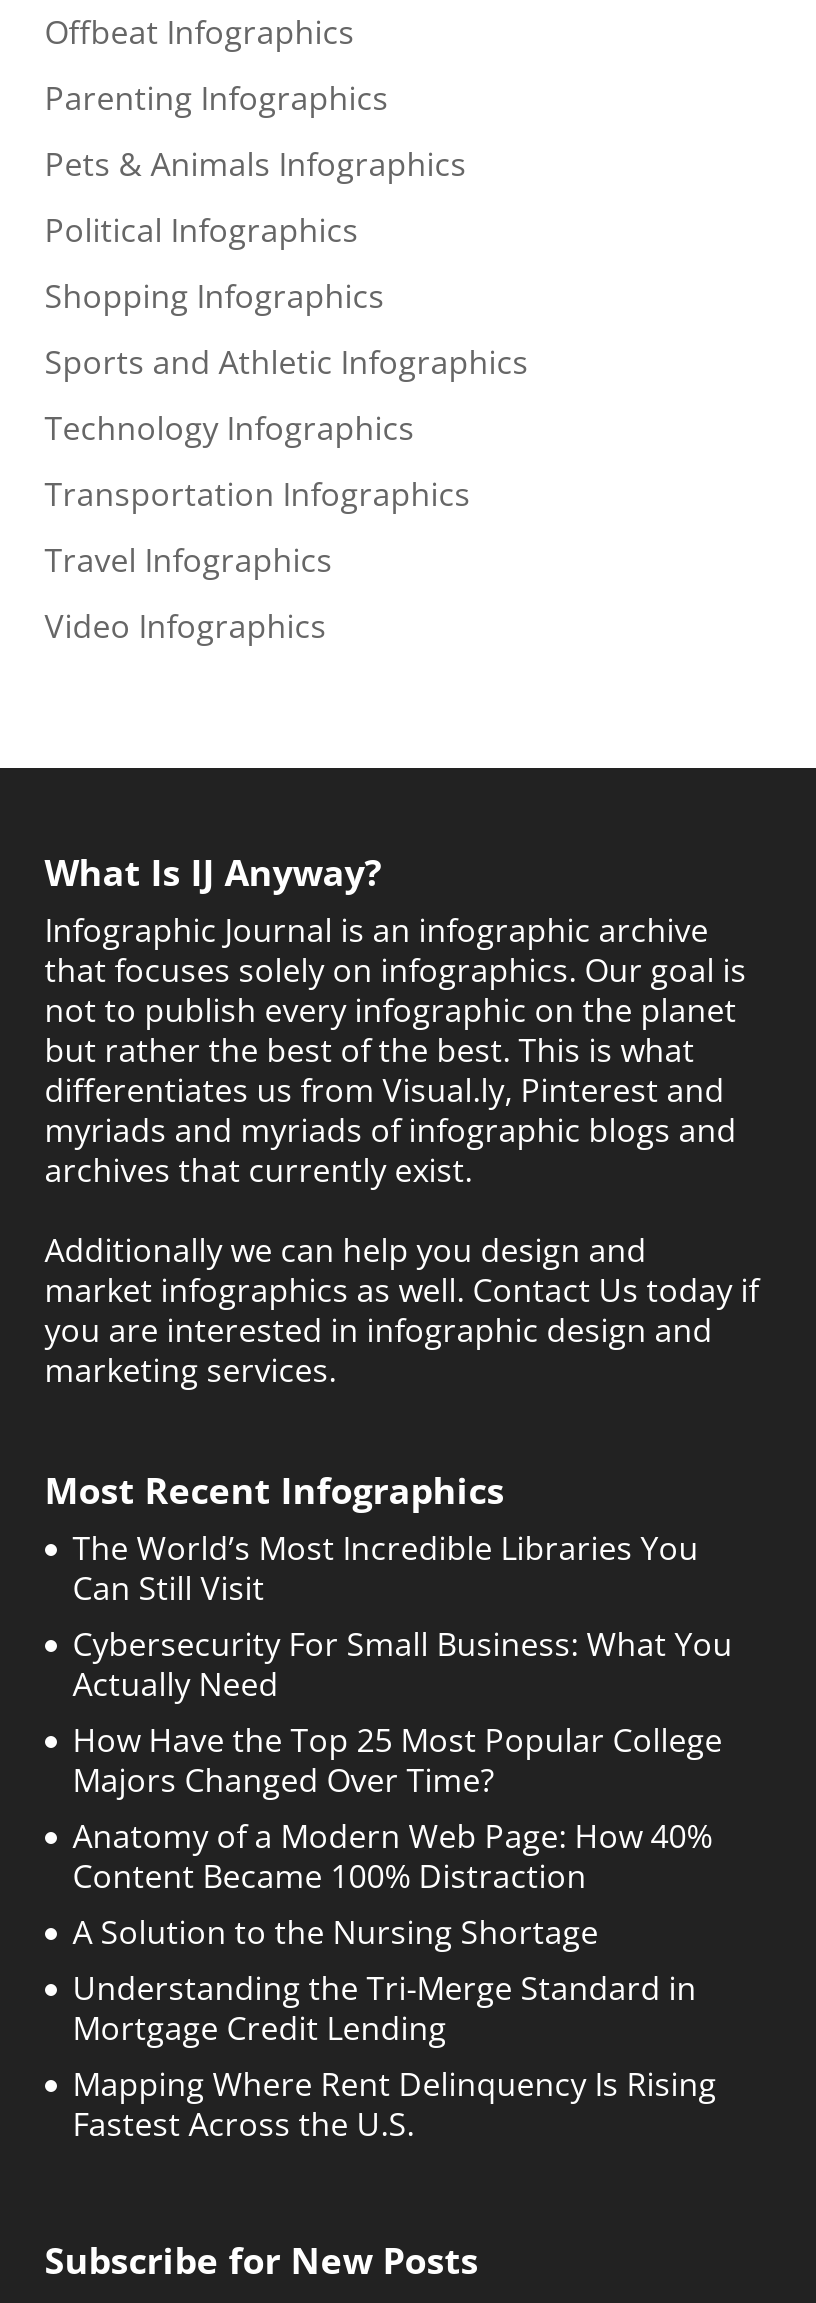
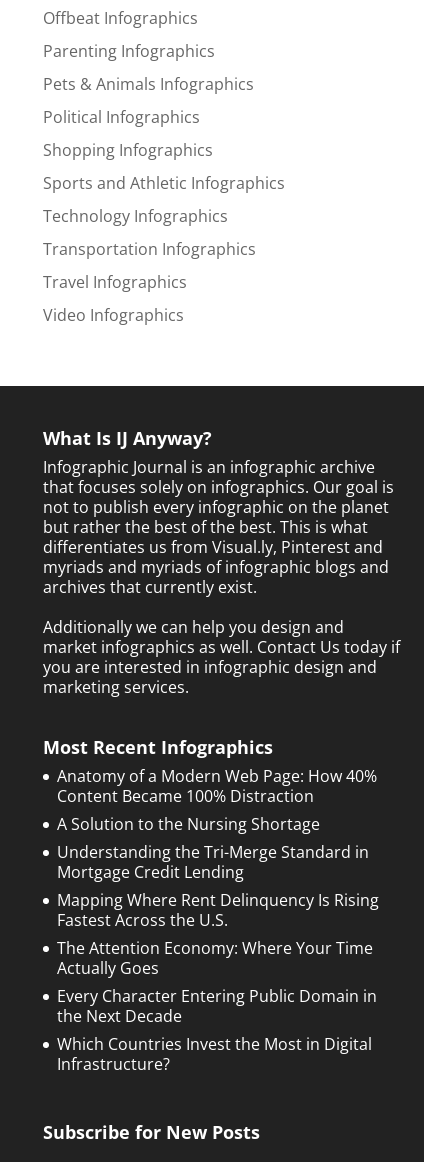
- The World’s Most Incredible Libraries You
- Can Still Visit
- Cybersecurity For Small Business: What You
- Actually Need
- How Have the Top 25 Most Popular College
- Majors Changed Over Time?

moved up: Anatomy of a Modern Web Page: How 40% | Content Became 100% Distraction | A Solution to the Nursing Shortage | Understanding the Tri-Merge Standard in | Mortgage Credit Lending | Mapping Where Rent Delinquency Is Rising | Fastest Across the U.S.

+ The Attention Economy: Where Your Time
+ Actually Goes
+ Every Character Entering Public Domain in
+ the Next Decade
+ Which Countries Invest the Most in Digital
+ Infrastructure?
